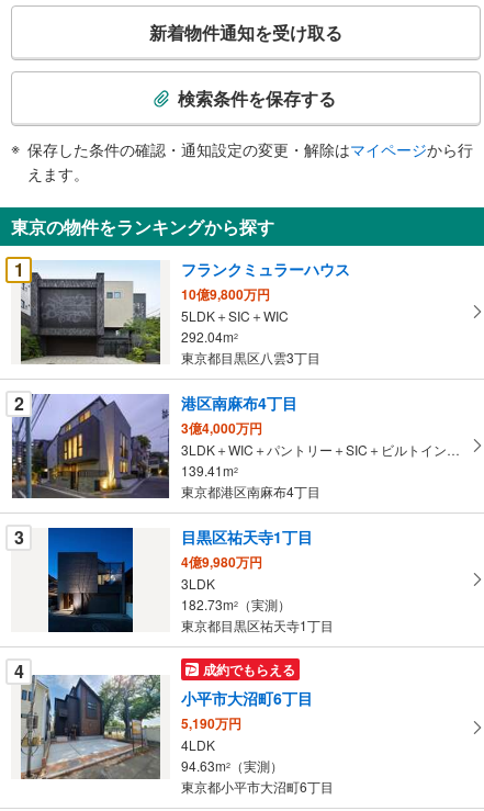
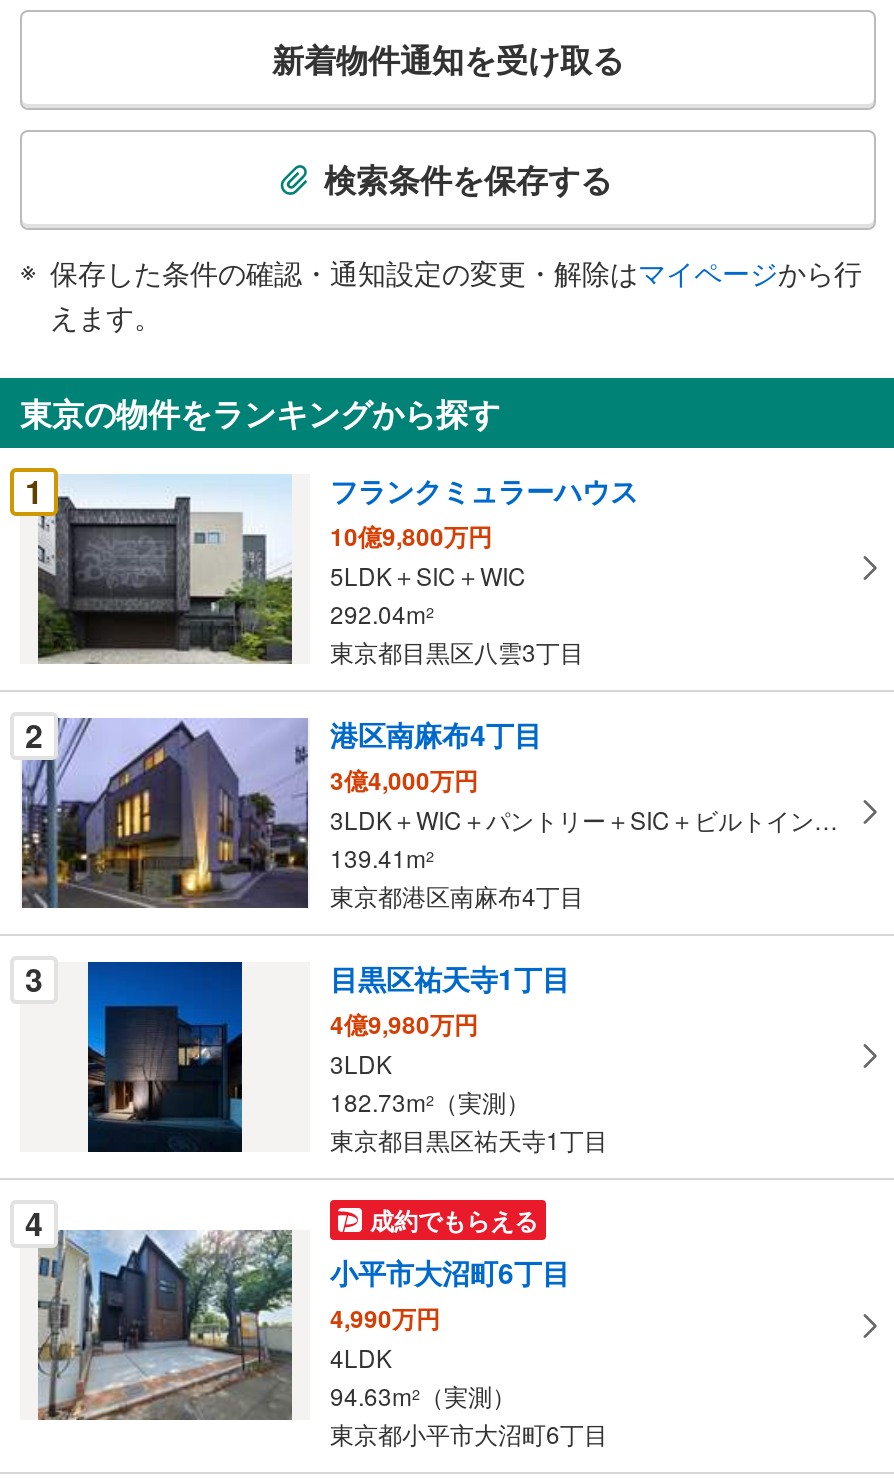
- 5,190万円
+ 4,990万円
